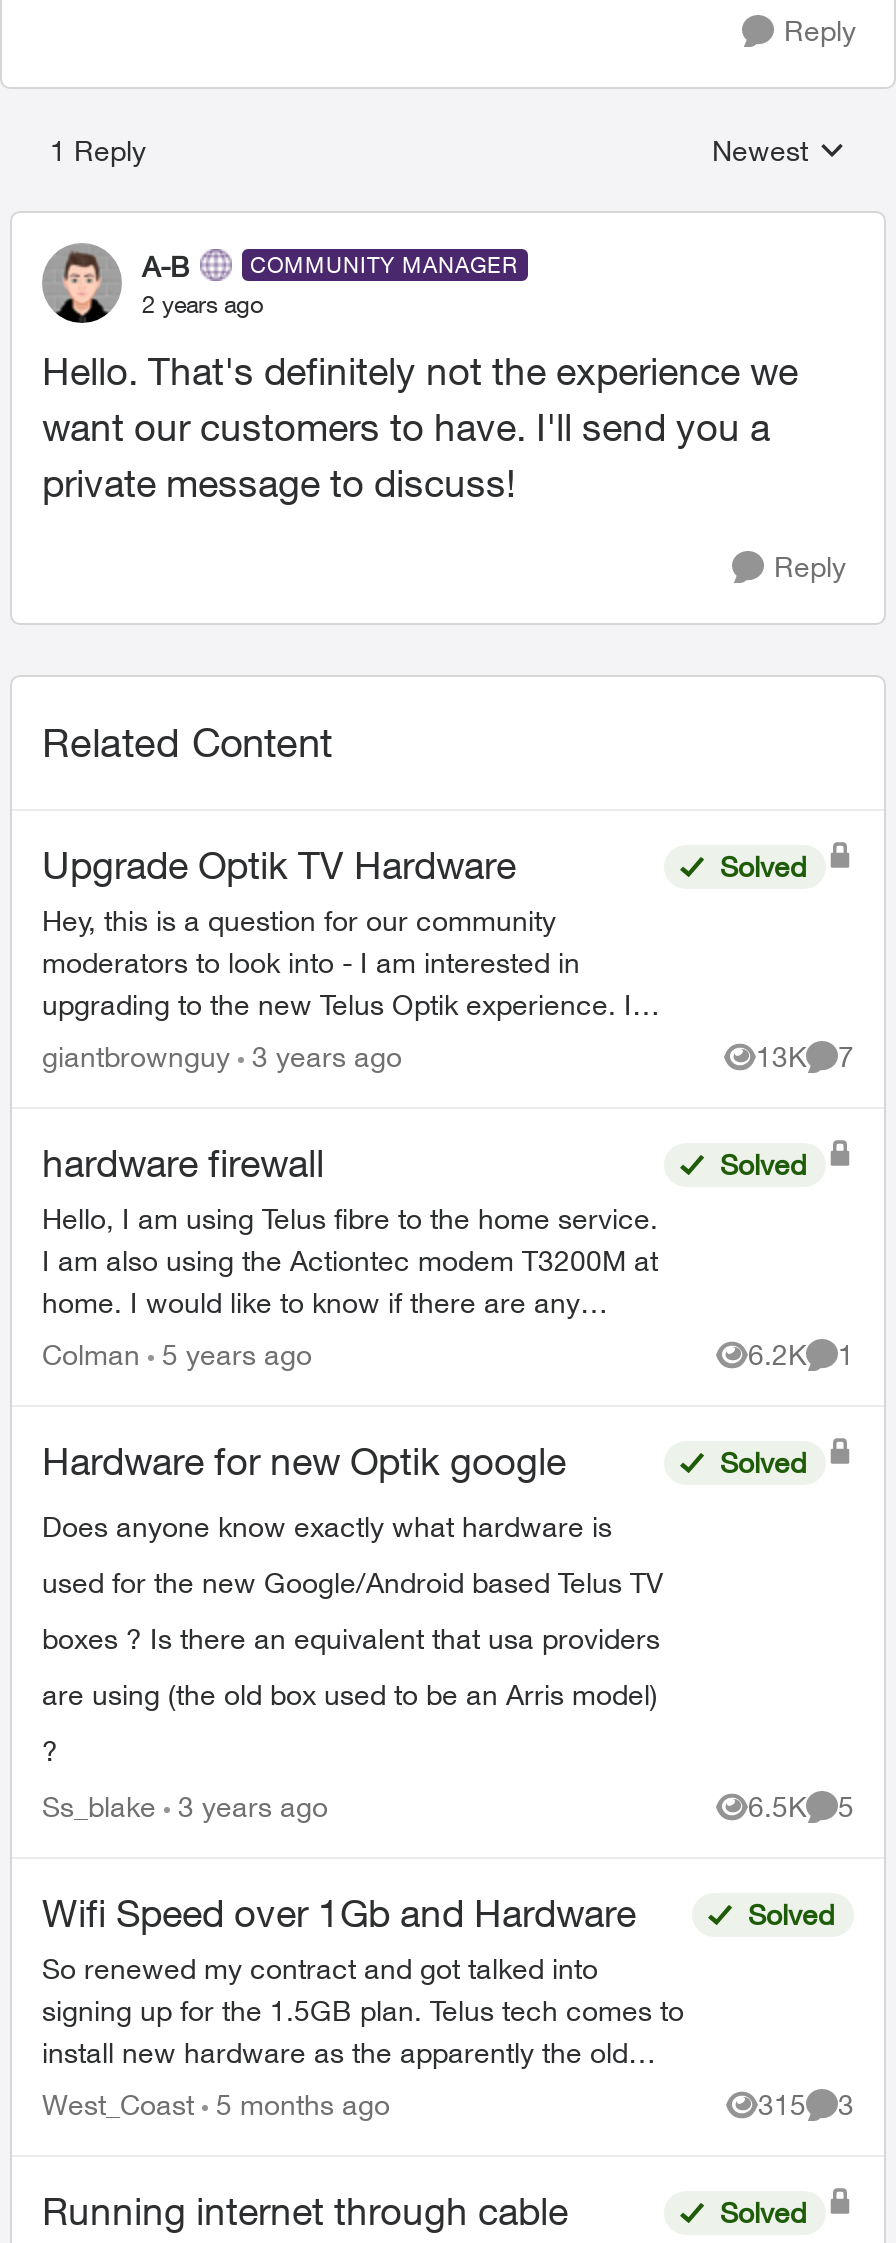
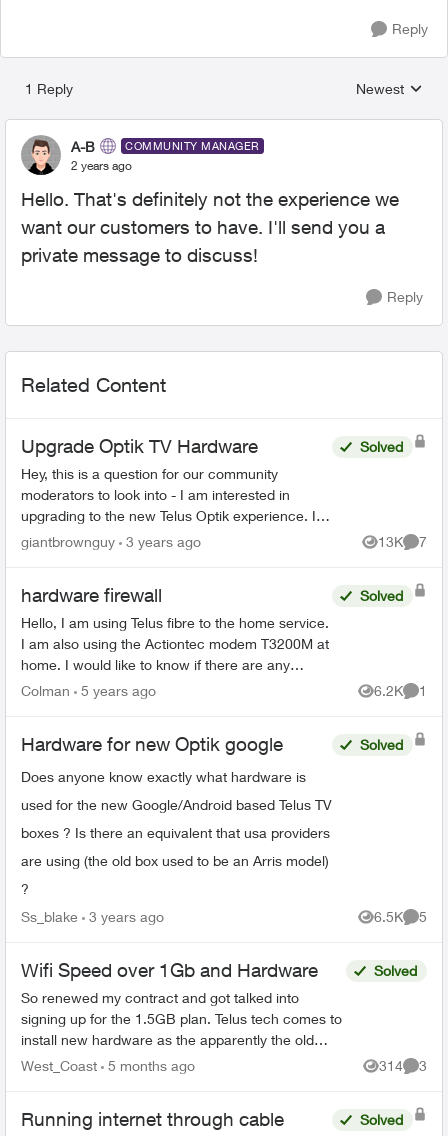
- 315 3
+ 314 3
